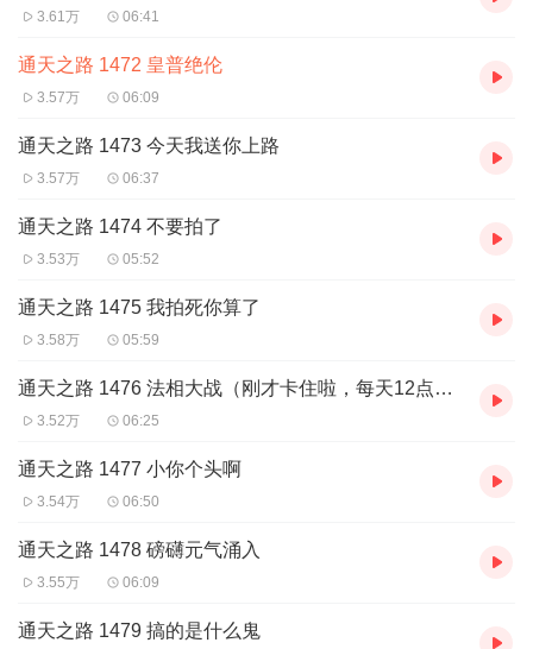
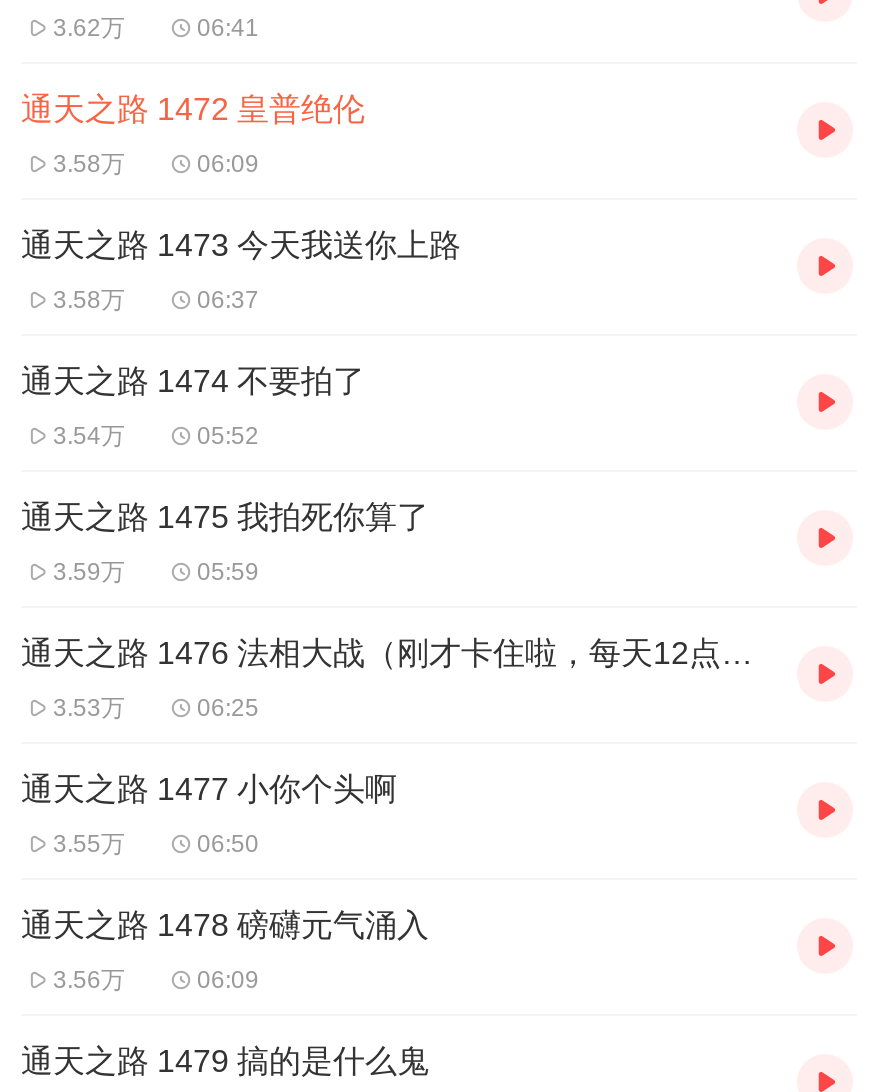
- 3.61万
+ 3.62万

- 3.57万
+ 3.58万

- 3.57万
+ 3.58万

- 3.53万
+ 3.54万

- 3.58万
+ 3.59万

- 3.52万
+ 3.53万

- 3.54万
+ 3.55万

- 3.55万
+ 3.56万
